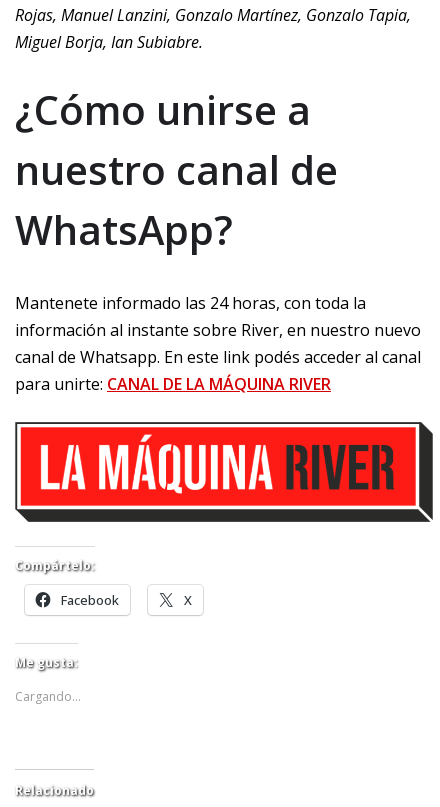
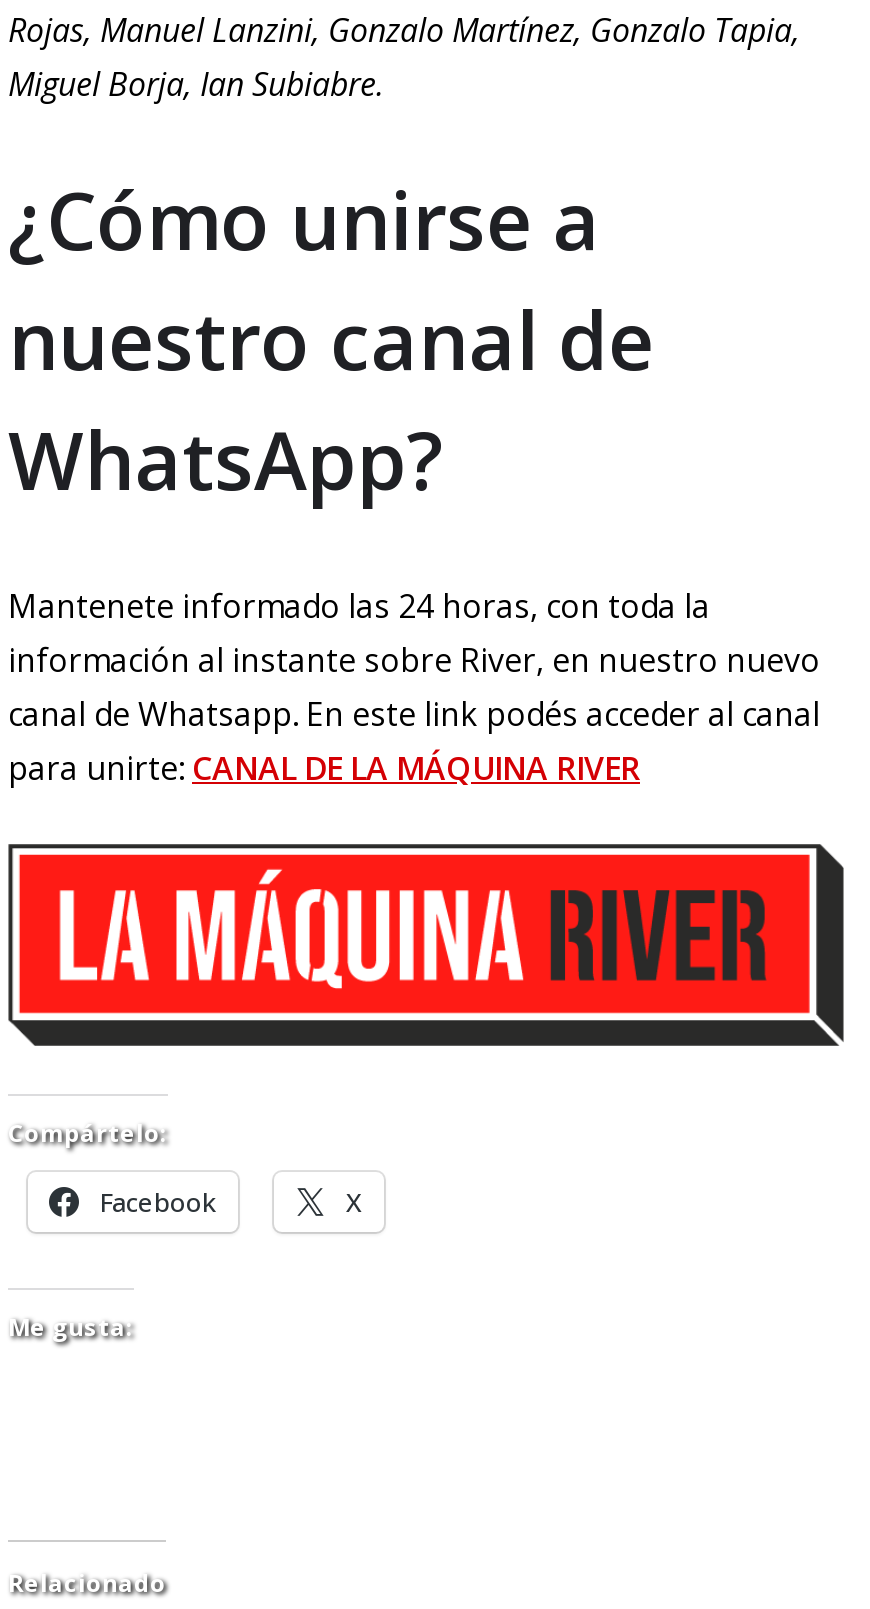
- Cargando...
